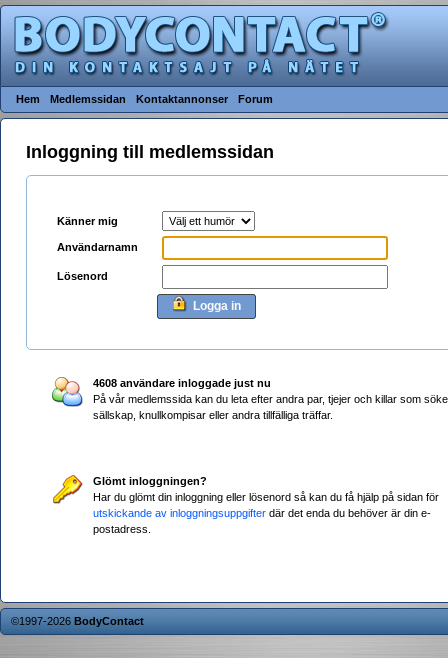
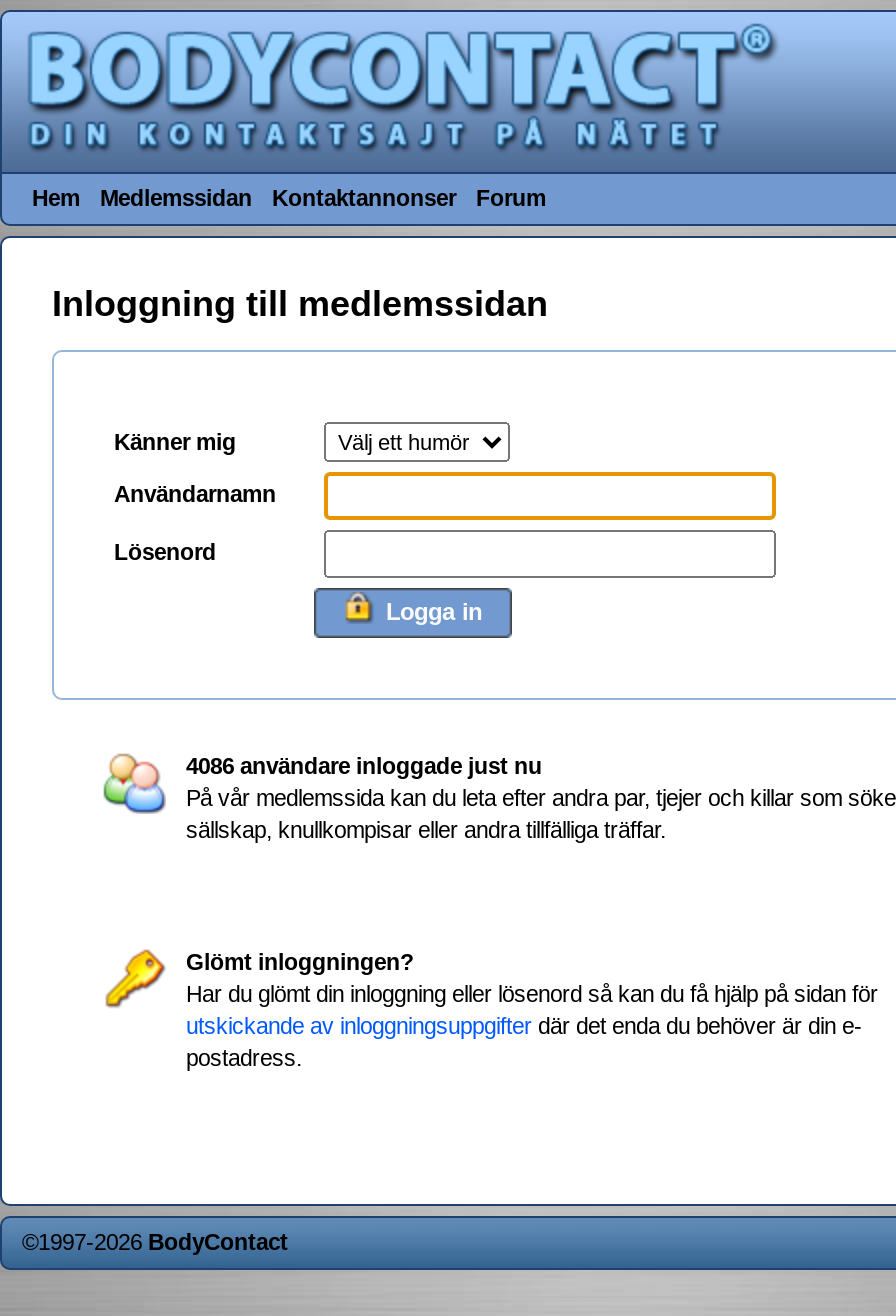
- 4608 användare inloggade just nu
+ 4086 användare inloggade just nu
